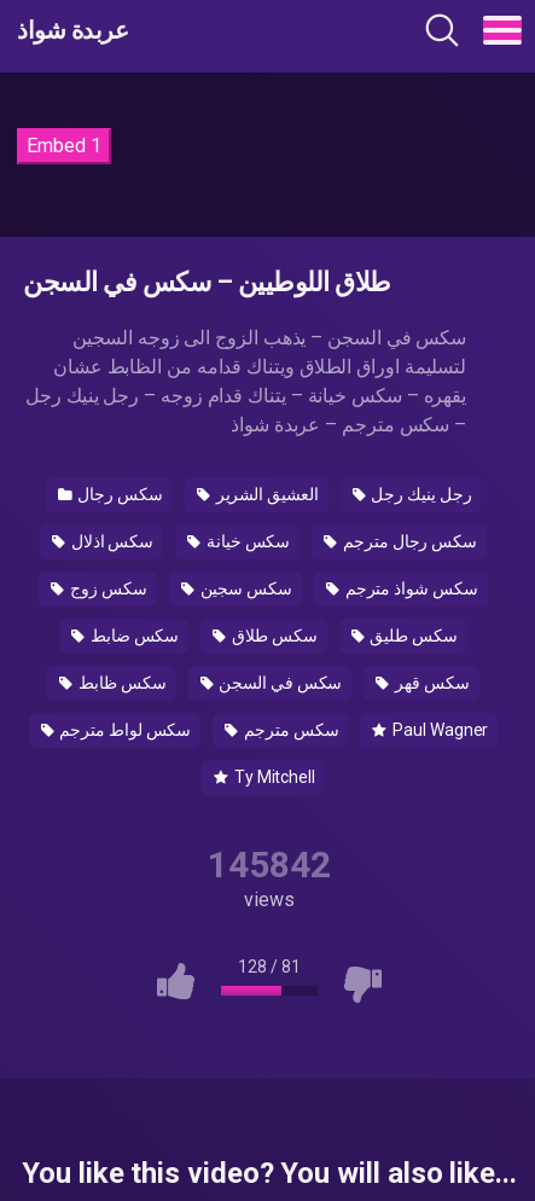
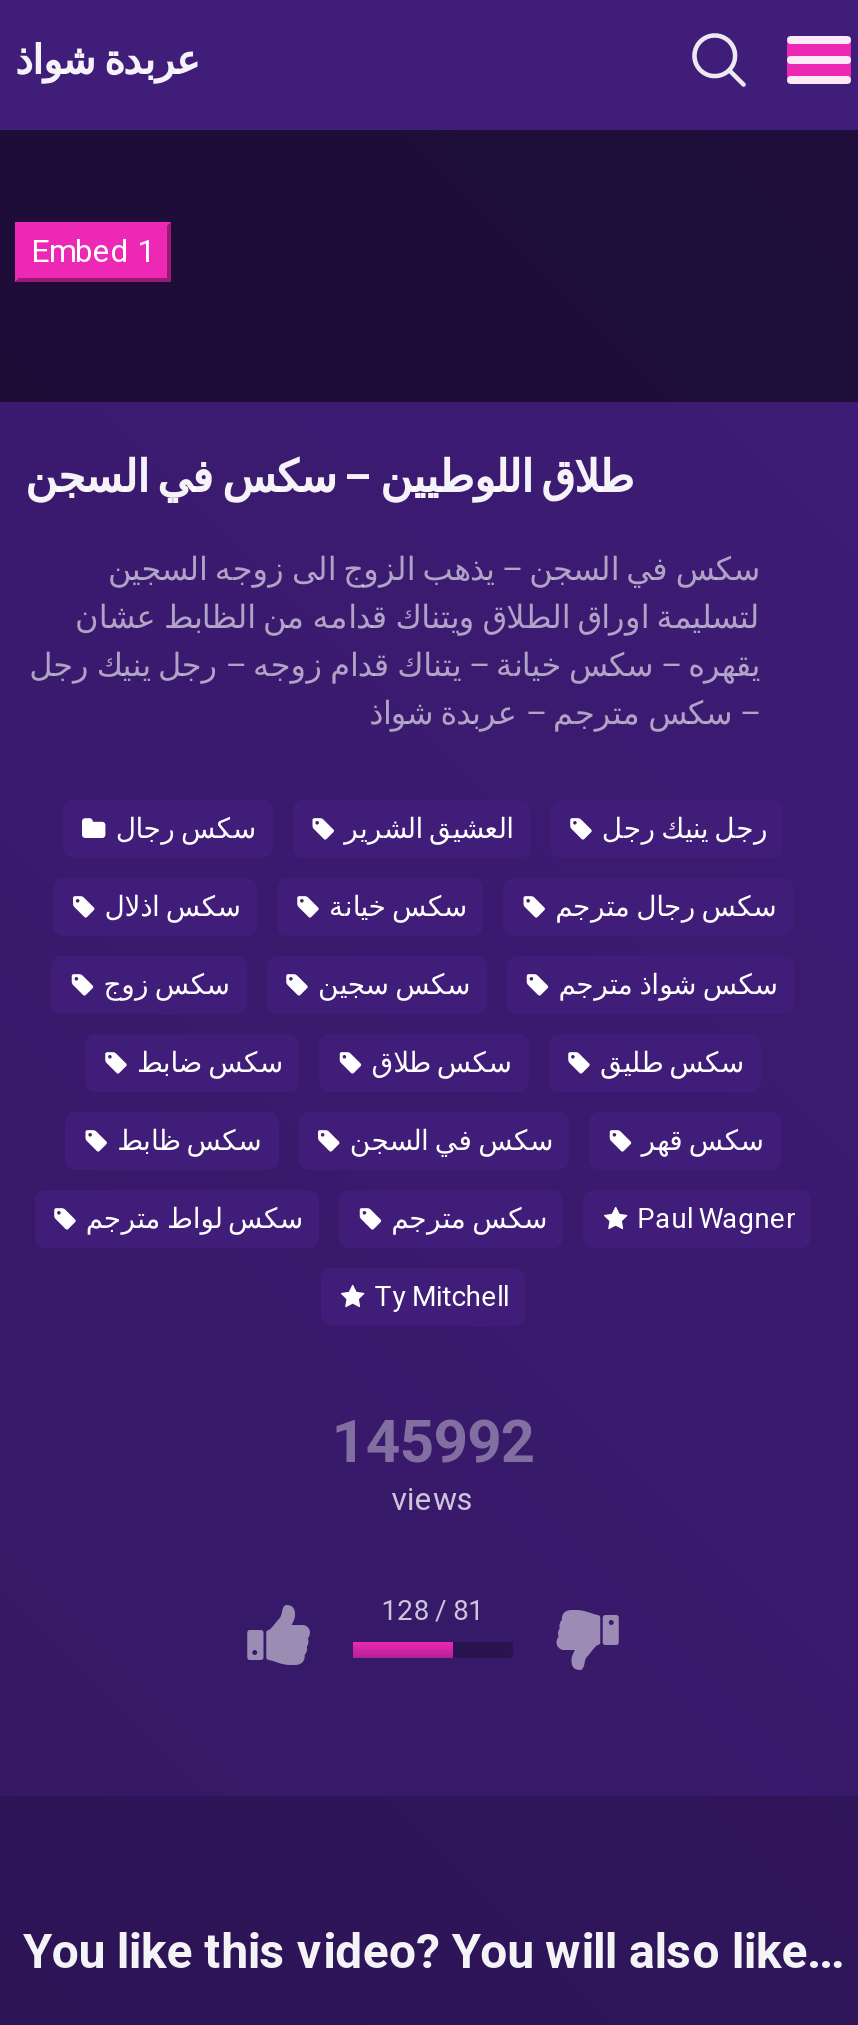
- 145842
+ 145992
